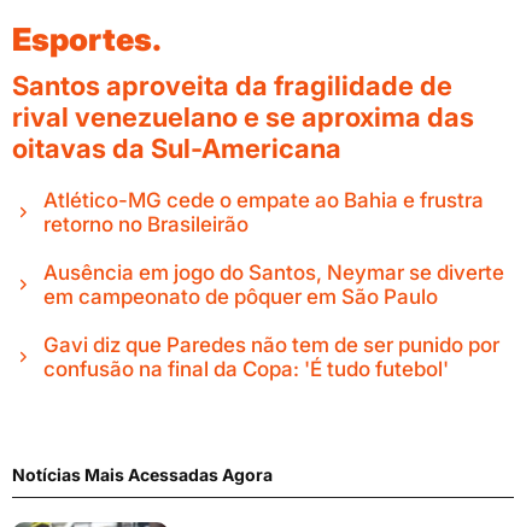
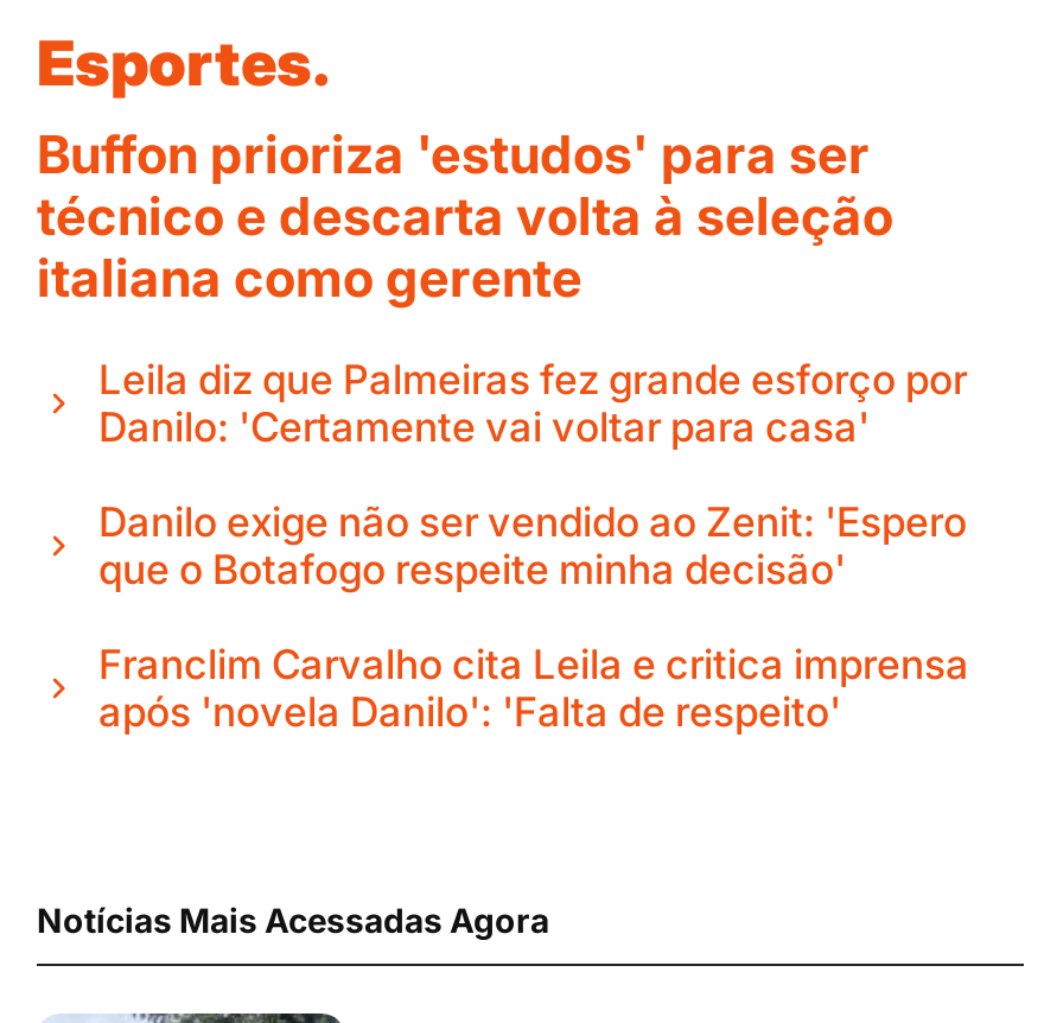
- Santos aproveita da fragilidade de
- rival venezuelano e se aproxima das
- oitavas da Sul-Americana
+ Buffon prioriza 'estudos' para ser
+ técnico e descarta volta à seleção
+ italiana como gerente

- Atlético-MG cede o empate ao Bahia e frustra
- retorno no Brasileirão
+ Leila diz que Palmeiras fez grande esforço por
+ Danilo: 'Certamente vai voltar para casa'

- Ausência em jogo do Santos, Neymar se diverte
- em campeonato de pôquer em São Paulo
+ Danilo exige não ser vendido ao Zenit: 'Espero
+ que o Botafogo respeite minha decisão'

- Gavi diz que Paredes não tem de ser punido por
- confusão na final da Copa: 'É tudo futebol'
+ Franclim Carvalho cita Leila e critica imprensa
+ após 'novela Danilo': 'Falta de respeito'
